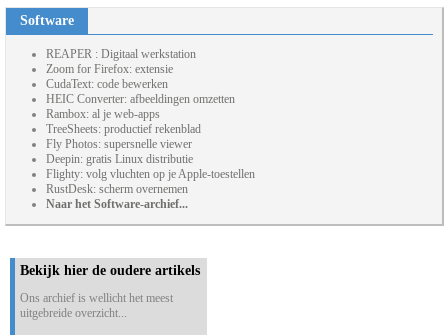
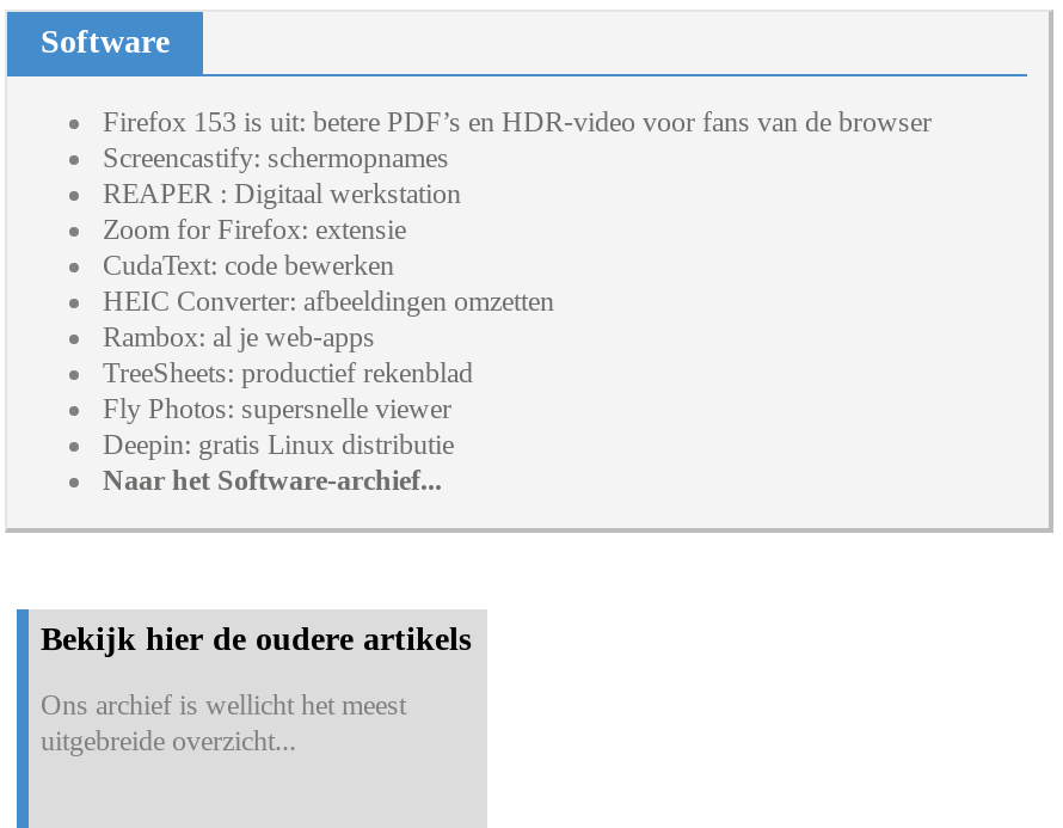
+ Firefox 153 is uit: betere PDF’s en HDR-video voor fans van de browser
+ Screencastify: schermopnames

moved down: REAPER : Digitaal werkstation | Zoom for Firefox: extensie | CudaText: code bewerken | HEIC Converter: afbeeldingen omzetten | Rambox: al je web-apps | TreeSheets: productief rekenblad | Fly Photos: supersnelle viewer | Deepin: gratis Linux distributie

- Flighty: volg vluchten op je Apple-toestellen
- RustDesk: scherm overnemen
